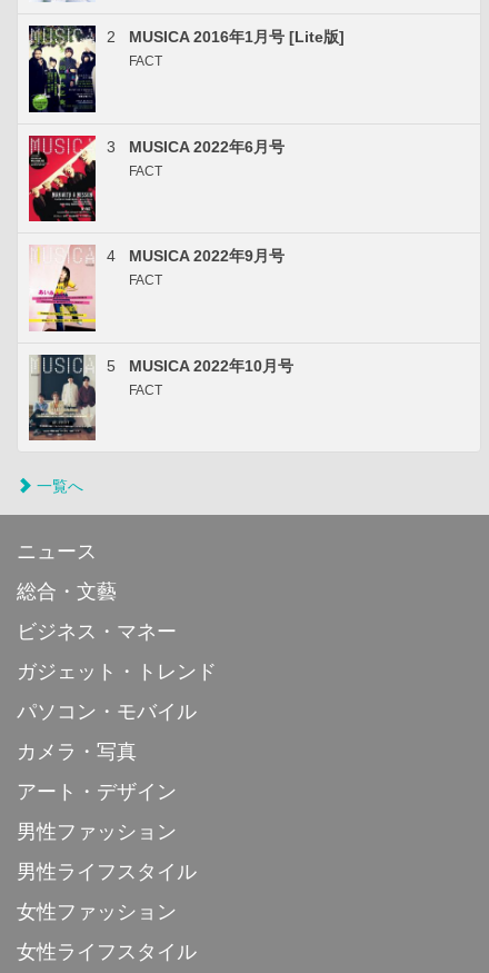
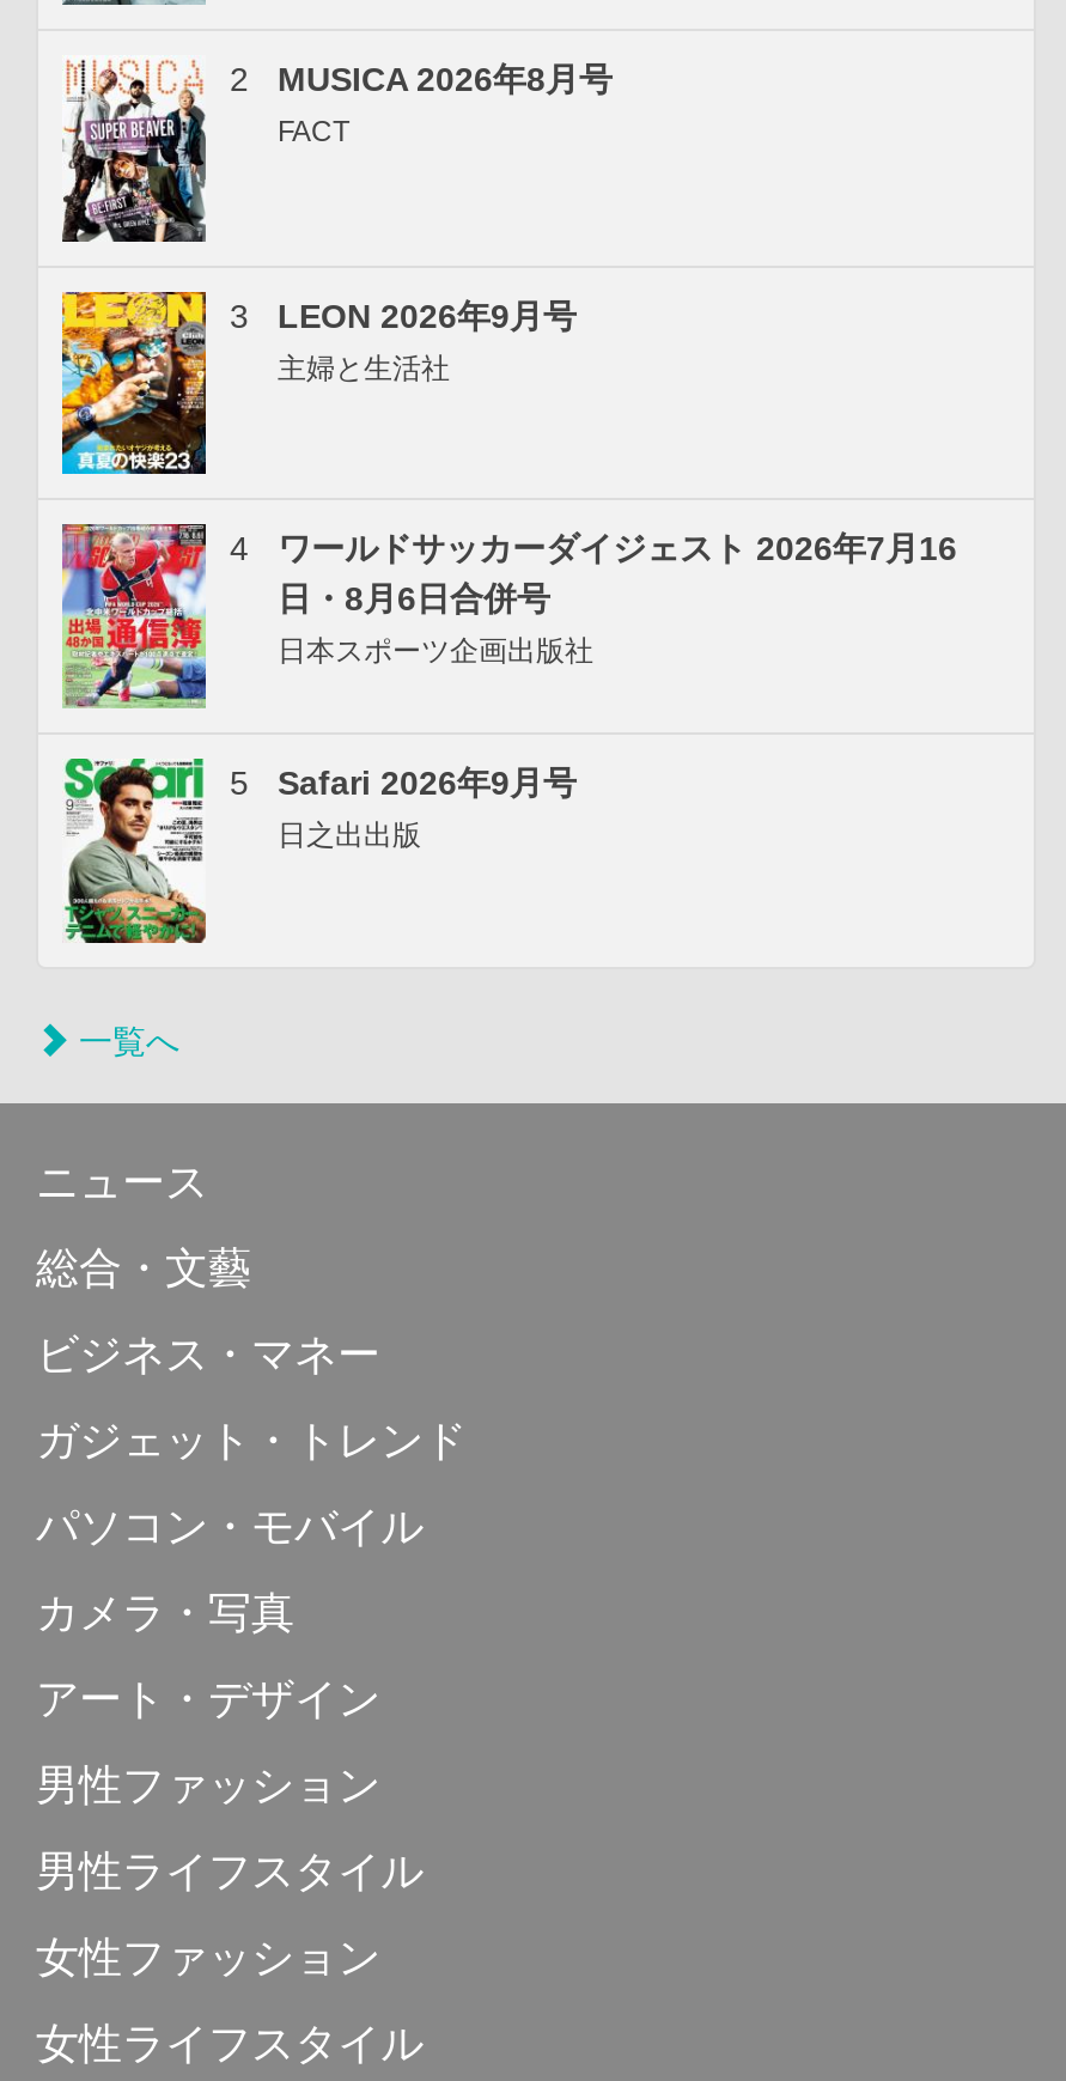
- [image]
- MUSICA 2016年1月号 [Lite版]
+ [image]
+ MUSICA 2026年8月号

- [image]
- MUSICA 2022年6月号
- FACT
+ [image]
+ LEON 2026年9月号
+ 主婦と生活社

- [image]
- MUSICA 2022年9月号
- FACT
+ [image]
+ ワールドサッカーダイジェスト 2026年7月16
+ 日・8月6日合併号
+ 日本スポーツ企画出版社

- [image]
- MUSICA 2022年10月号
- FACT
+ [image]
+ Safari 2026年9月号
+ 日之出出版
